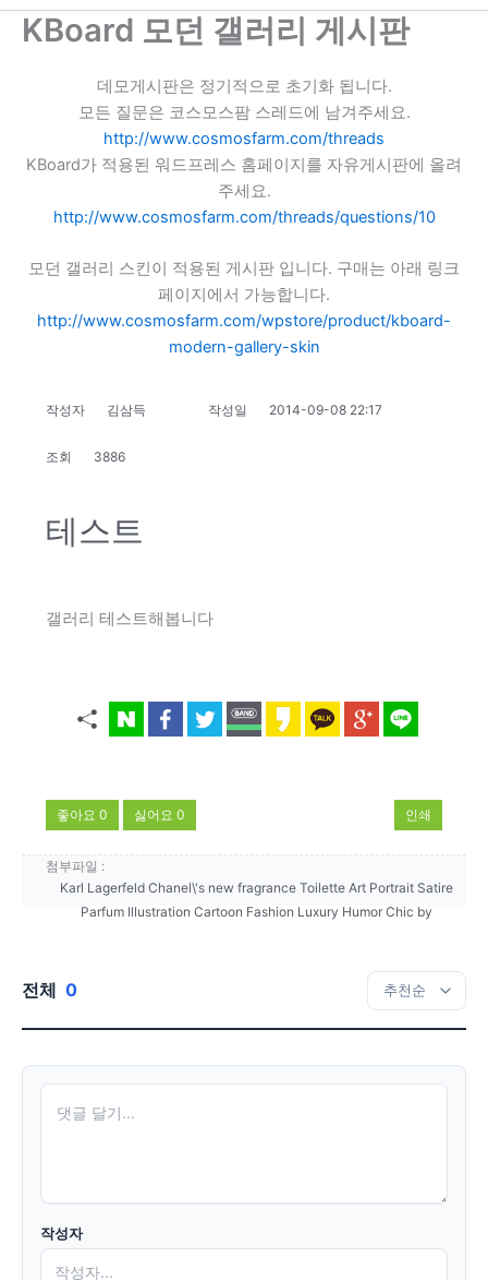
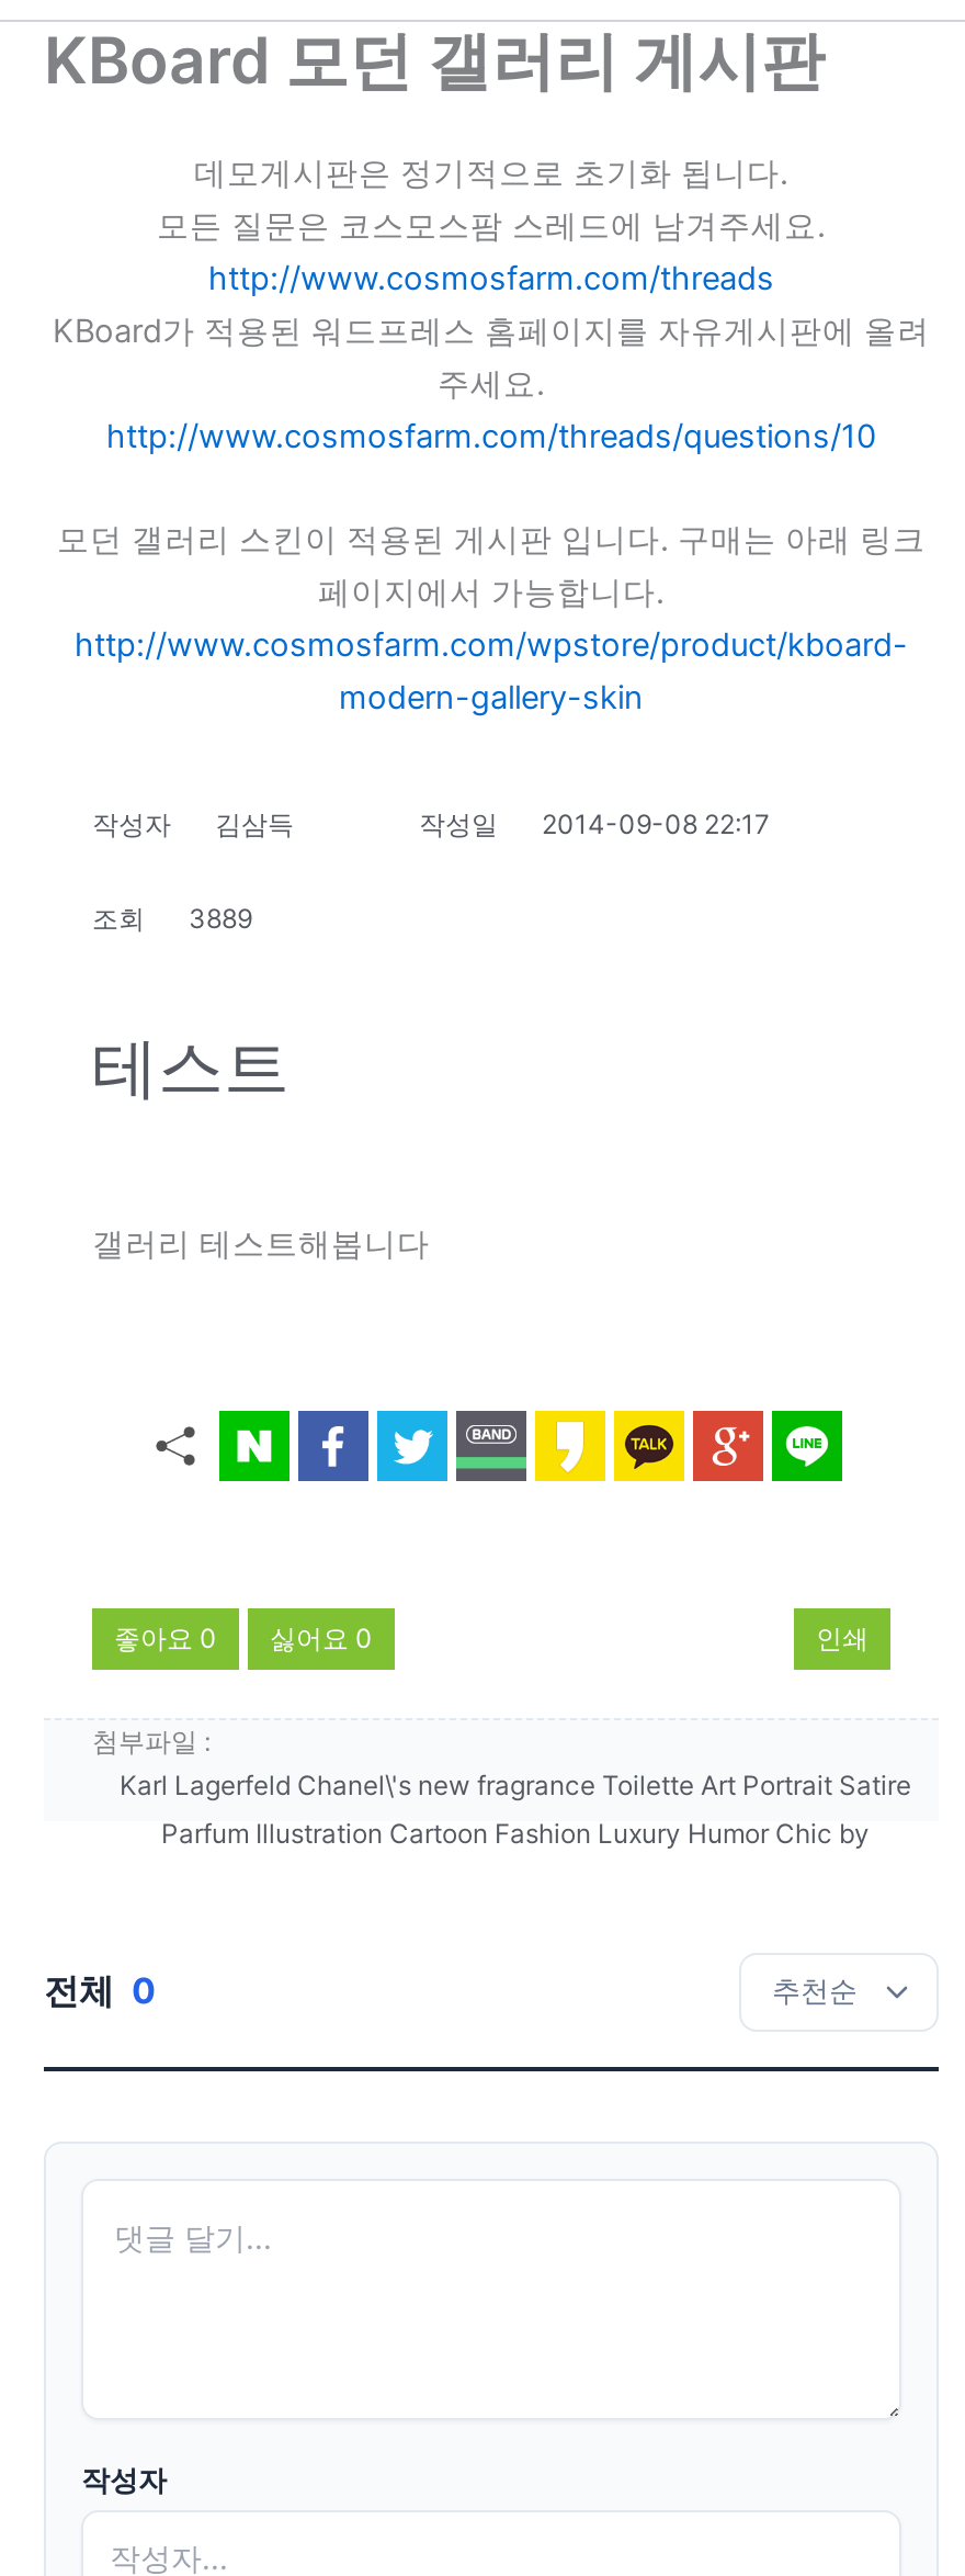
- 조회 3886
+ 조회 3889
